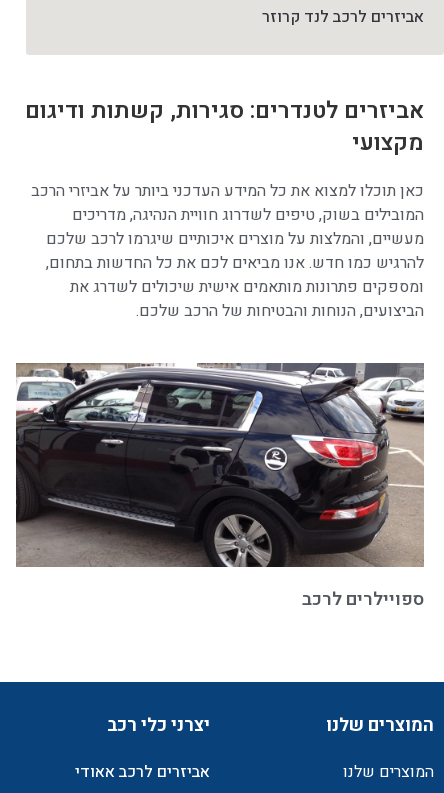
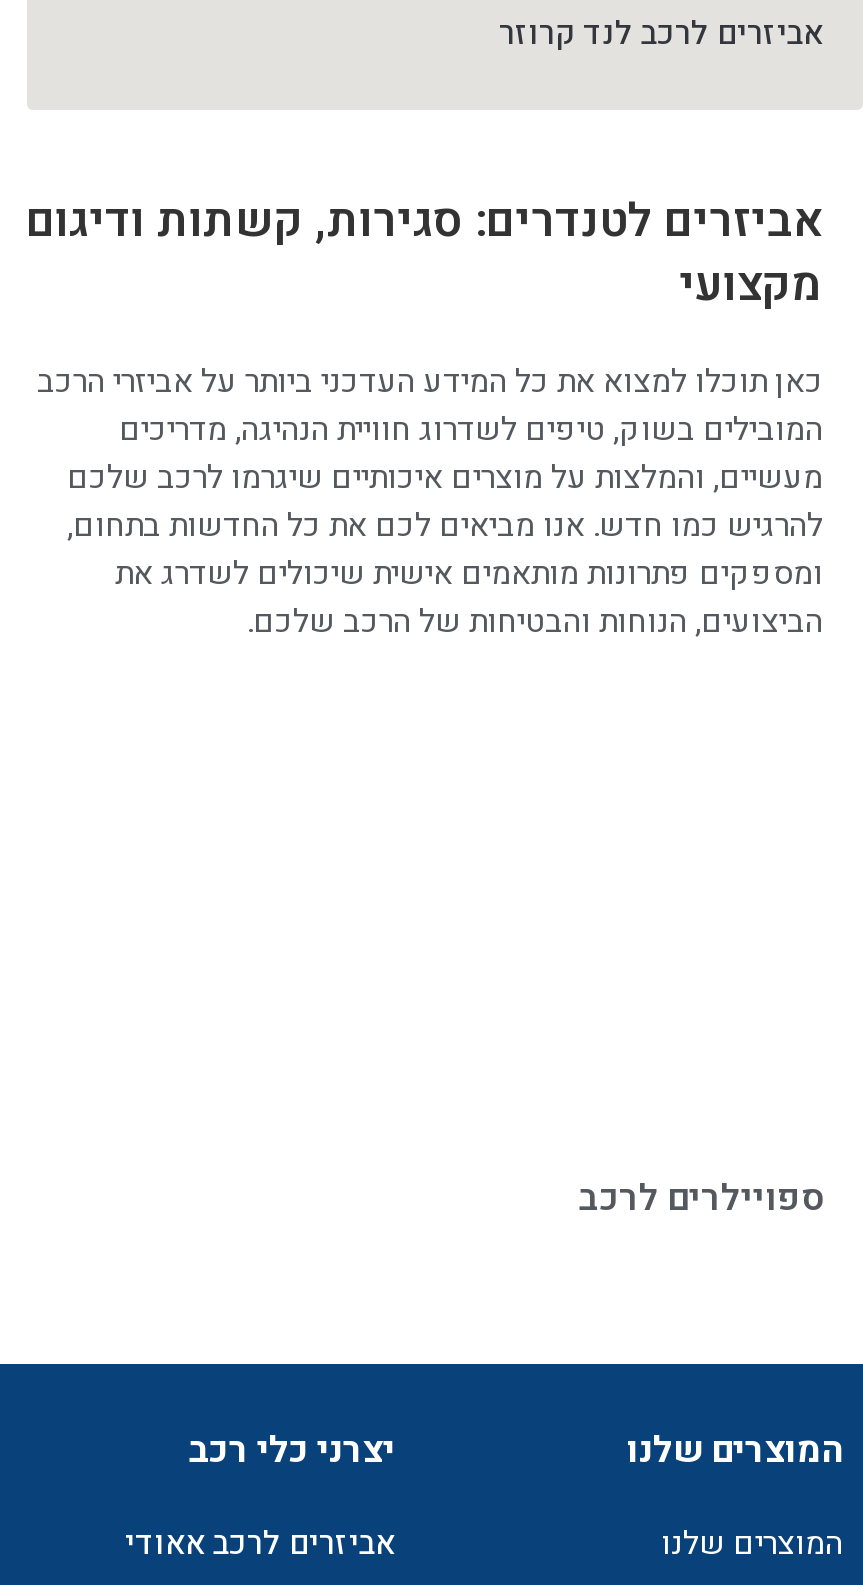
- [image]
